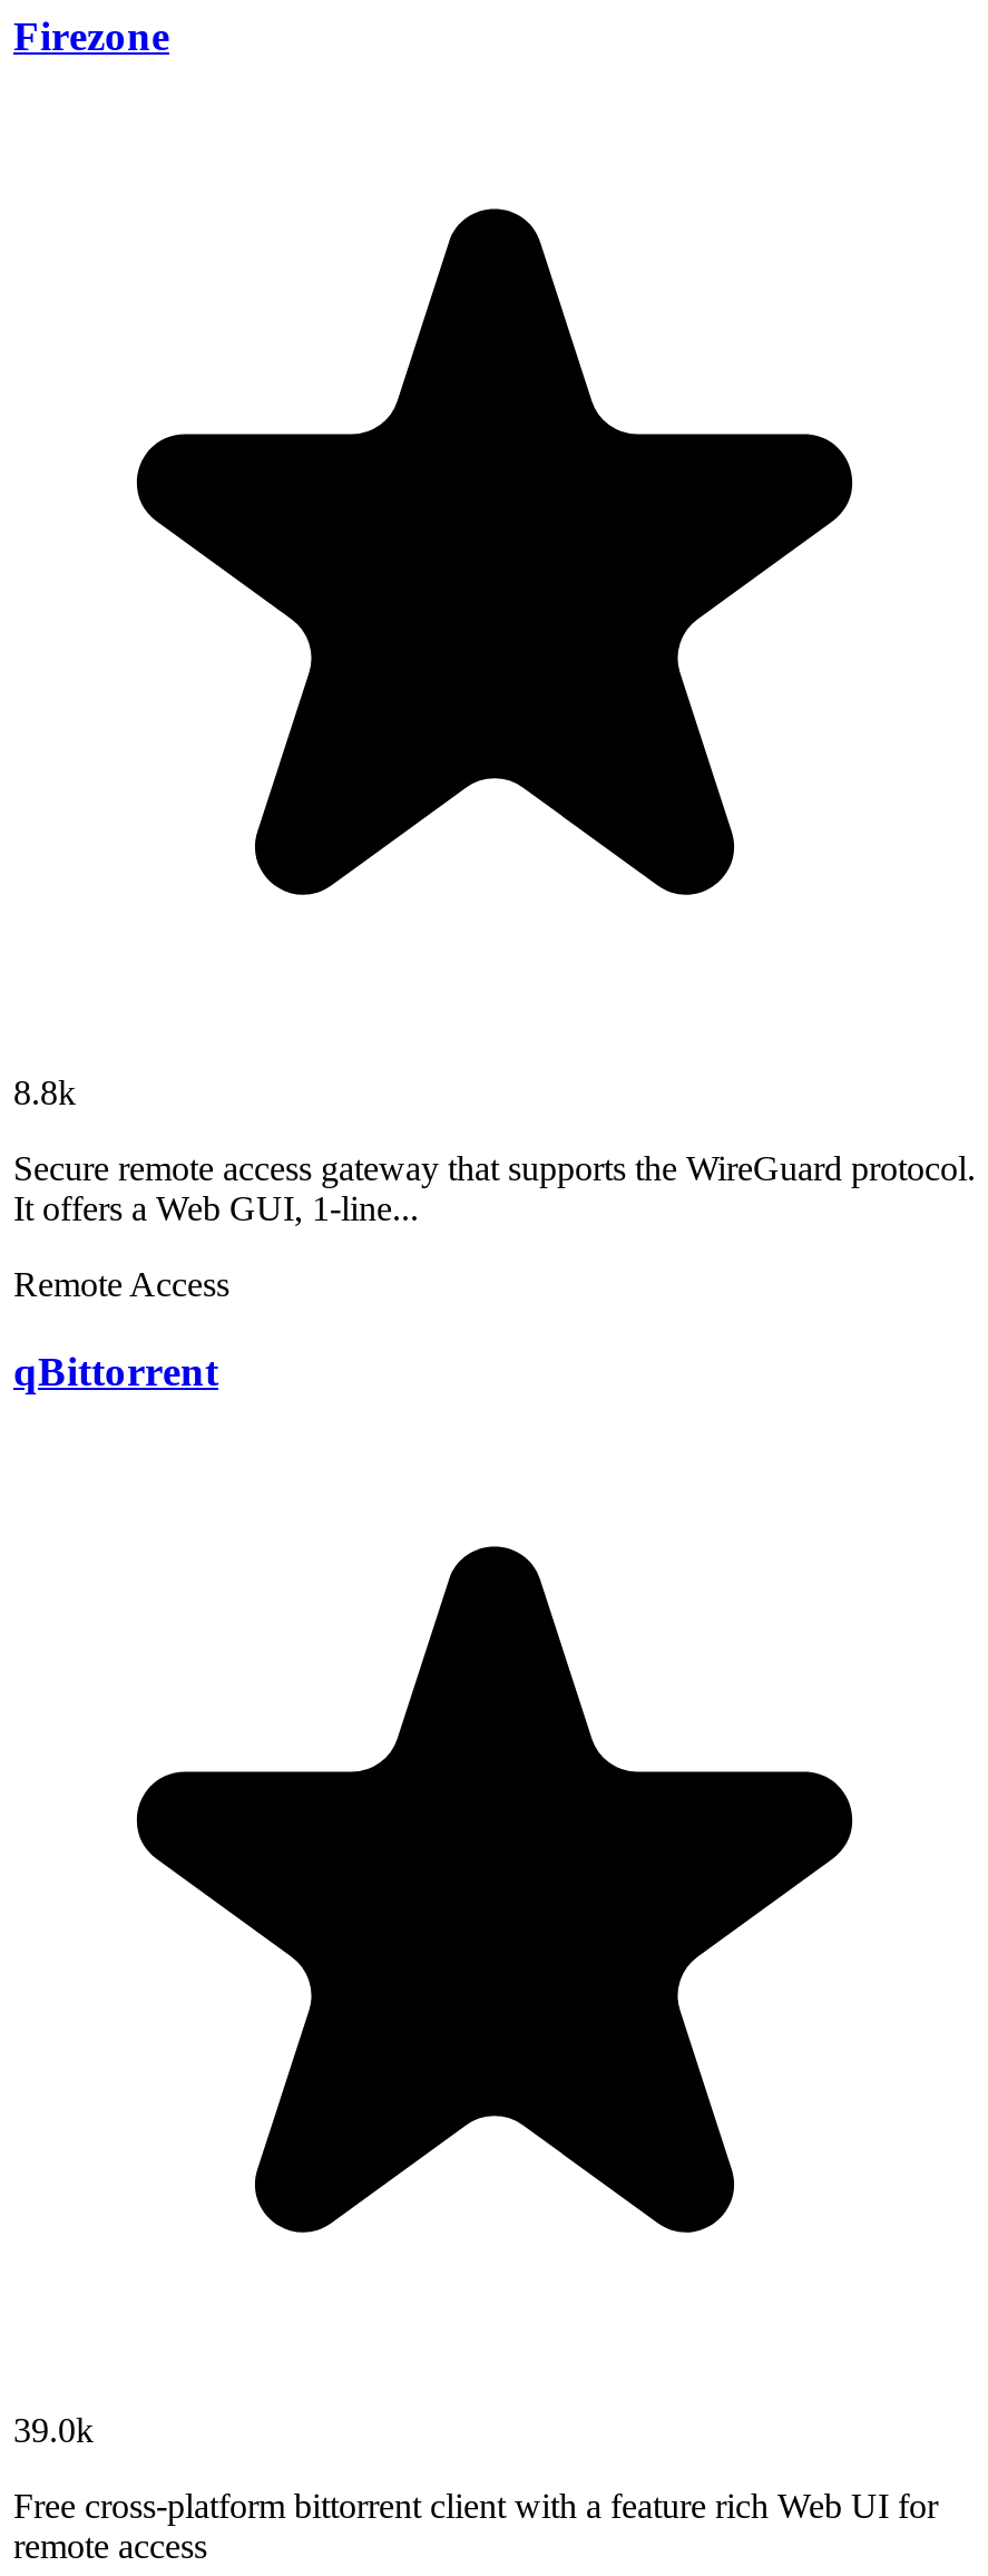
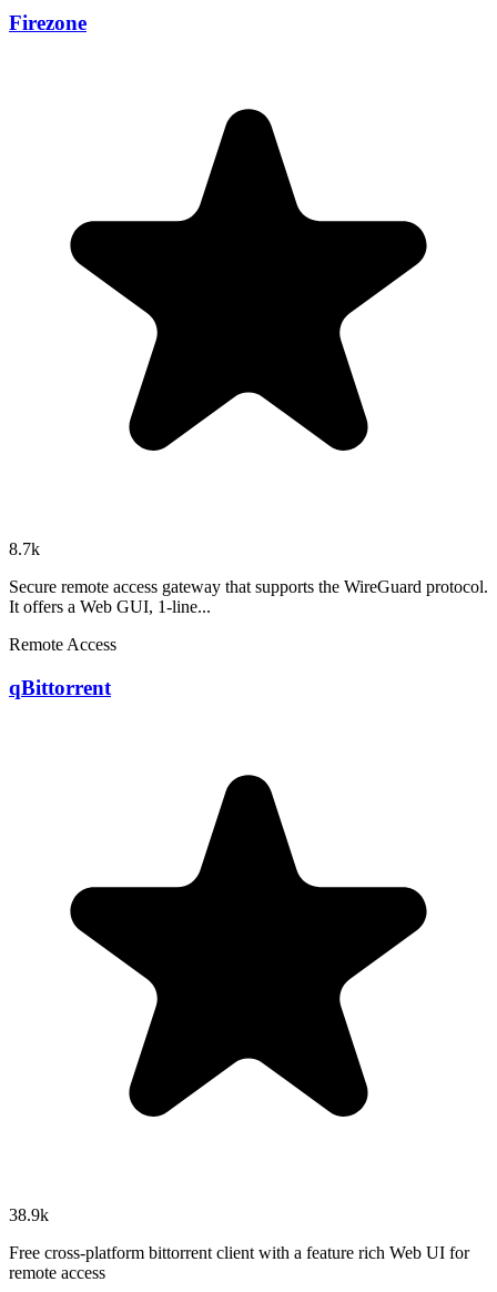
- 8.8k
+ 8.7k

- 39.0k
+ 38.9k
